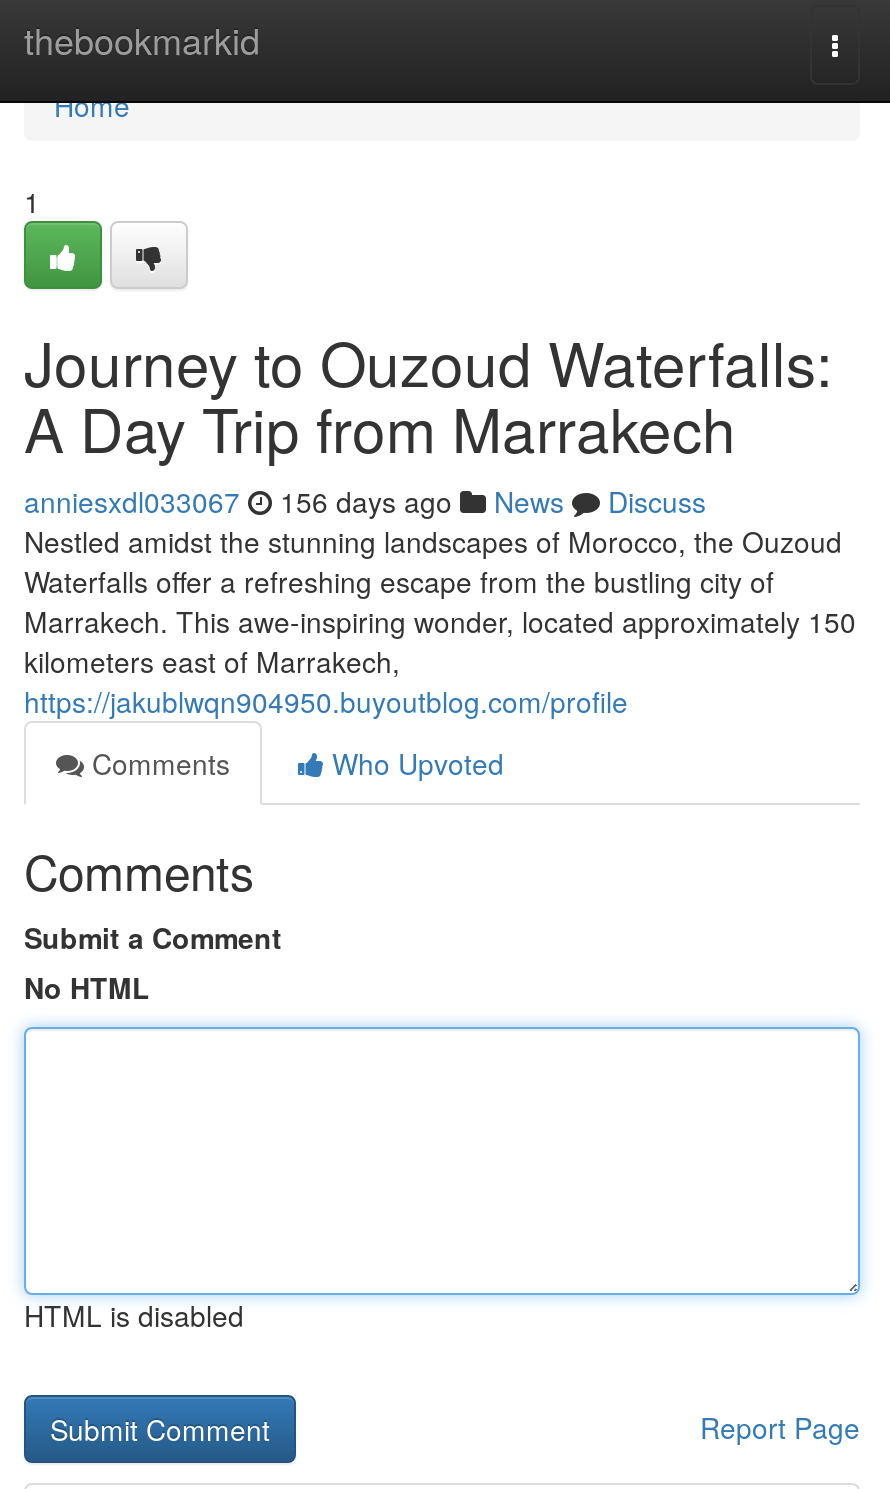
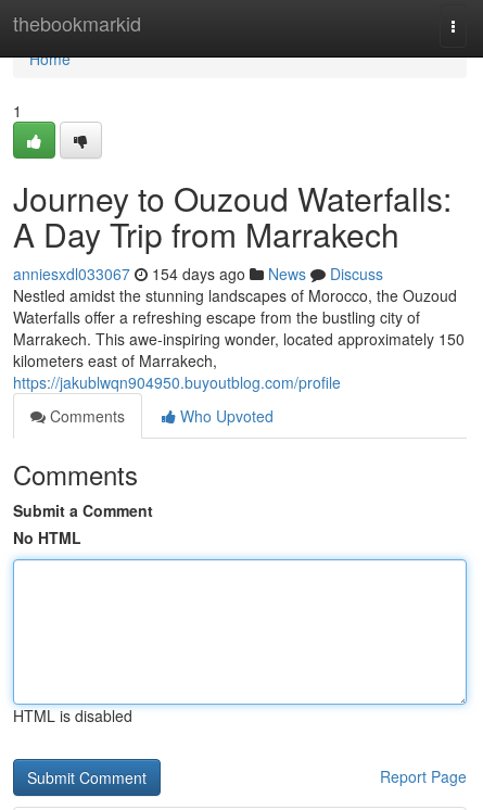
- anniesxdl033067 156 days ago News Discuss
+ anniesxdl033067 154 days ago News Discuss
